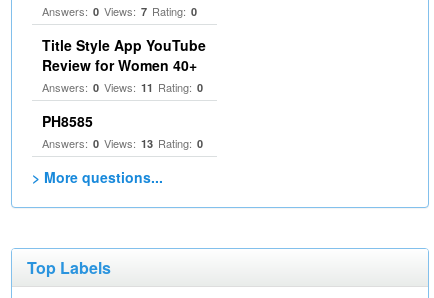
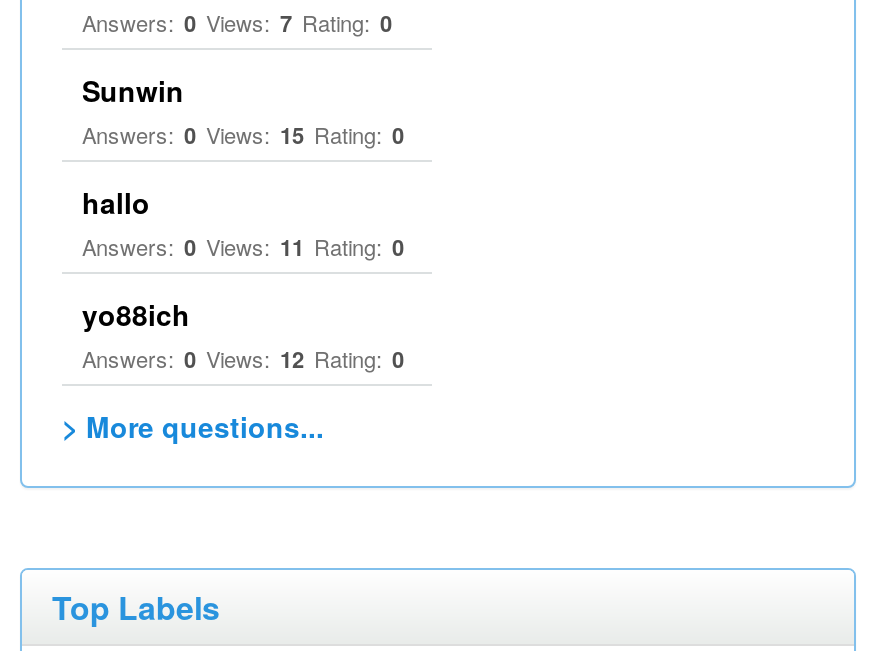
- Title Style App YouTube
- Review for Women 40+
+ Sunwin
+ Answers: 0 Views: 15 Rating: 0
+ hallo

- PH8585
- Answers: 0 Views: 13 Rating: 0
+ yo88ich
+ Answers: 0 Views: 12 Rating: 0
